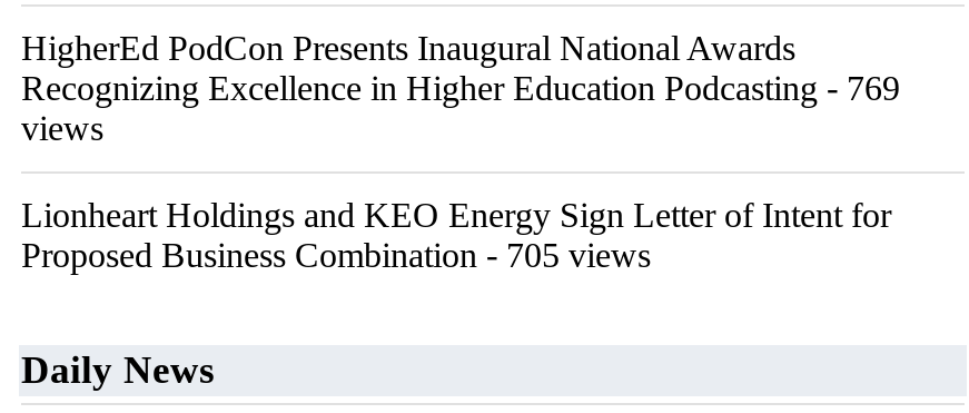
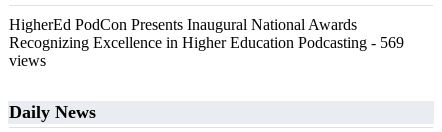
- Recognizing Excellence in Higher Education Podcasting - 769
+ Recognizing Excellence in Higher Education Podcasting - 569

- Lionheart Holdings and KEO Energy Sign Letter of Intent for
- Proposed Business Combination - 705 views
